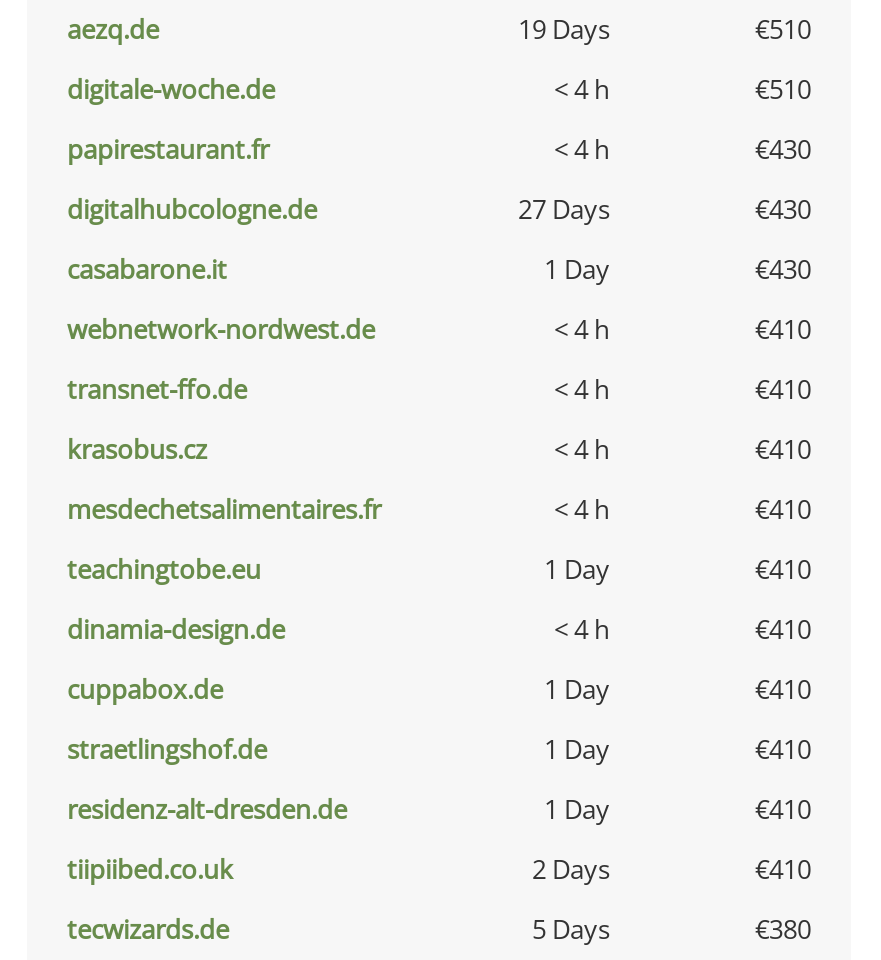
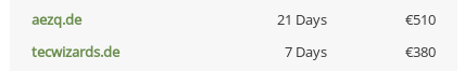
- 19 Days
+ 21 Days

- digitale-woche.de
- < 4 h
- €510
- papirestaurant.fr
- < 4 h
- €430
- digitalhubcologne.de
- 27 Days
- €430
- casabarone.it
- 1 Day
- €430
- webnetwork-nordwest.de
- < 4 h
- €410
- transnet-ffo.de
- < 4 h
- €410
- krasobus.cz
- < 4 h
- €410
- mesdechetsalimentaires.fr
- < 4 h
- €410
- teachingtobe.eu
- 1 Day
- €410
- dinamia-design.de
- < 4 h
- €410
- cuppabox.de
- 1 Day
- €410
- straetlingshof.de
- 1 Day
- €410
- residenz-alt-dresden.de
- 1 Day
- €410
- tiipiibed.co.uk
- 2 Days
- €410

- 5 Days
+ 7 Days
